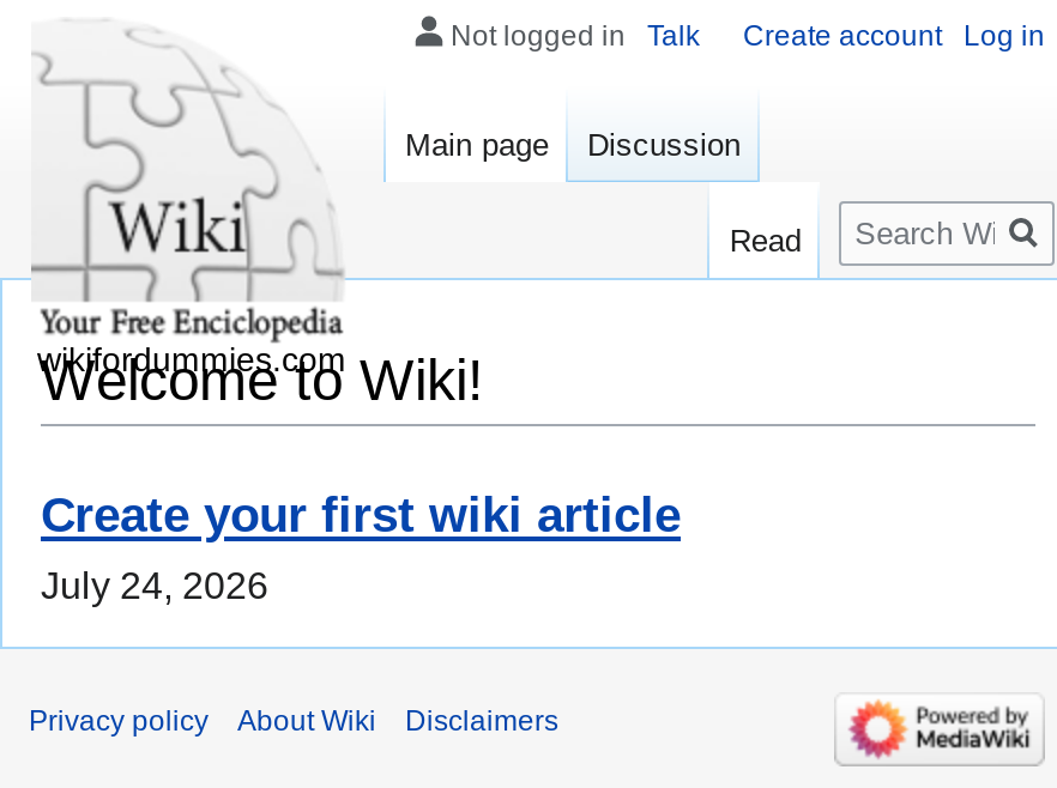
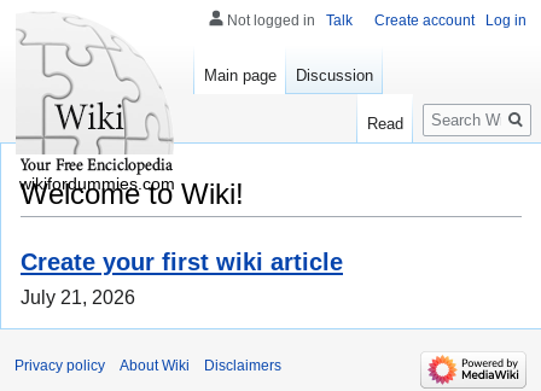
- July 24, 2026
+ July 21, 2026
